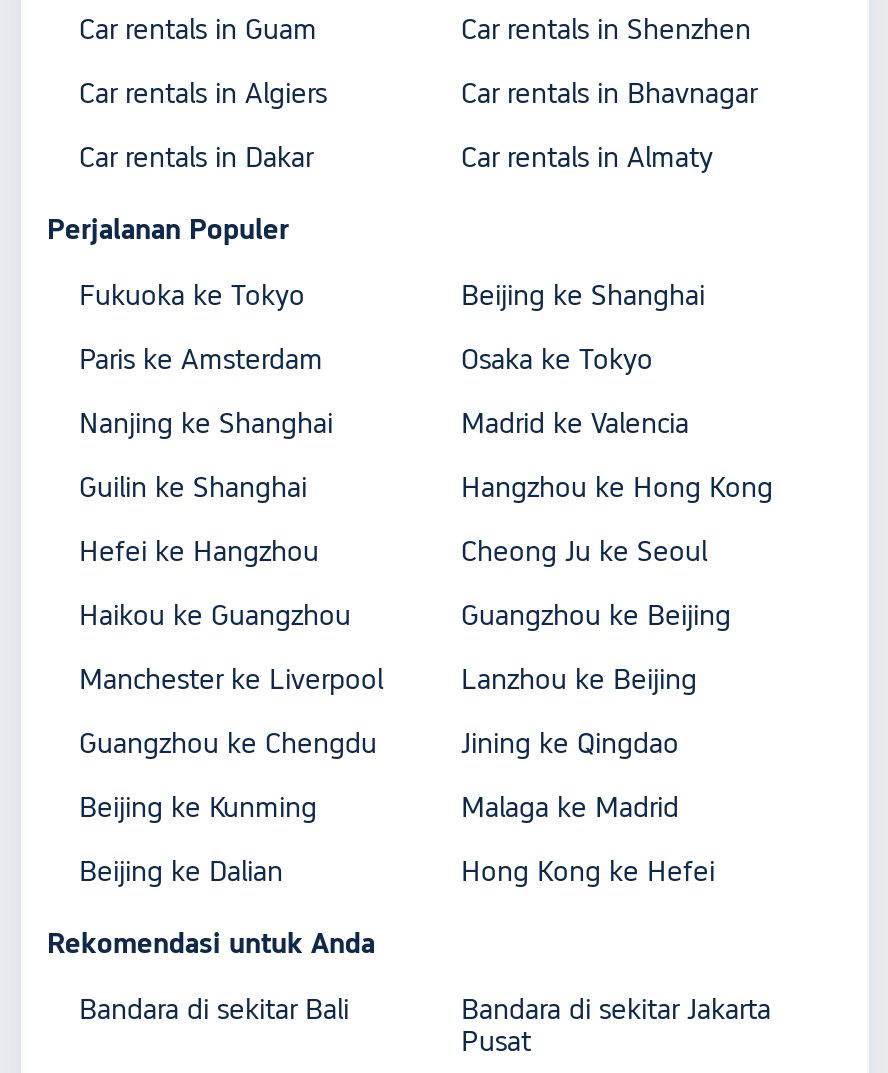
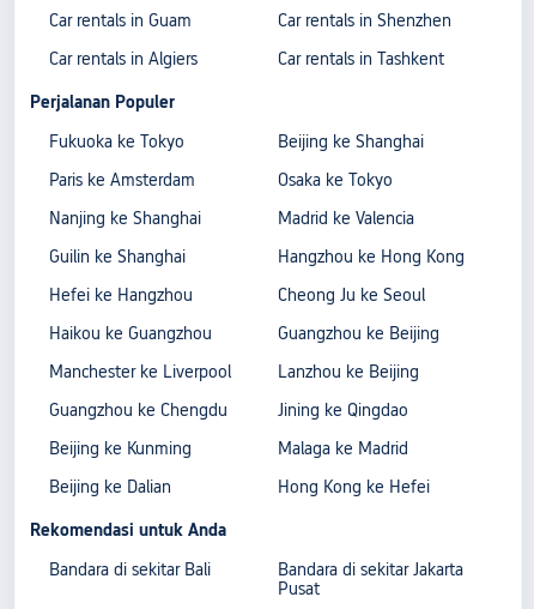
- Car rentals in Bhavnagar
- Car rentals in Dakar
- Car rentals in Almaty
+ Car rentals in Tashkent
